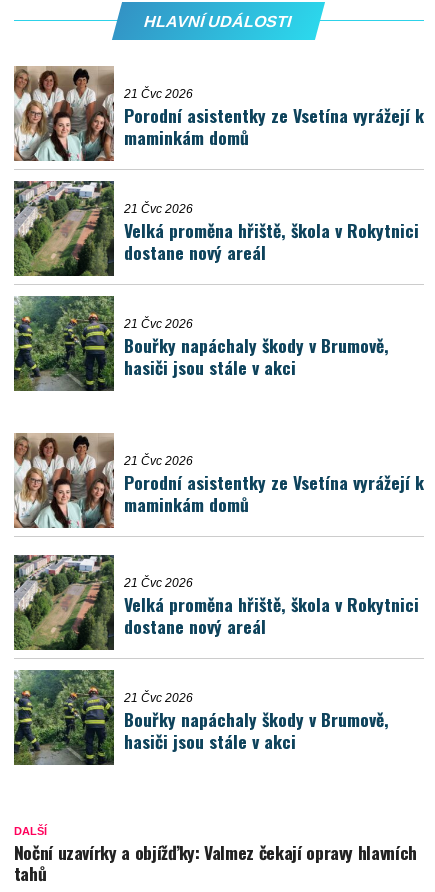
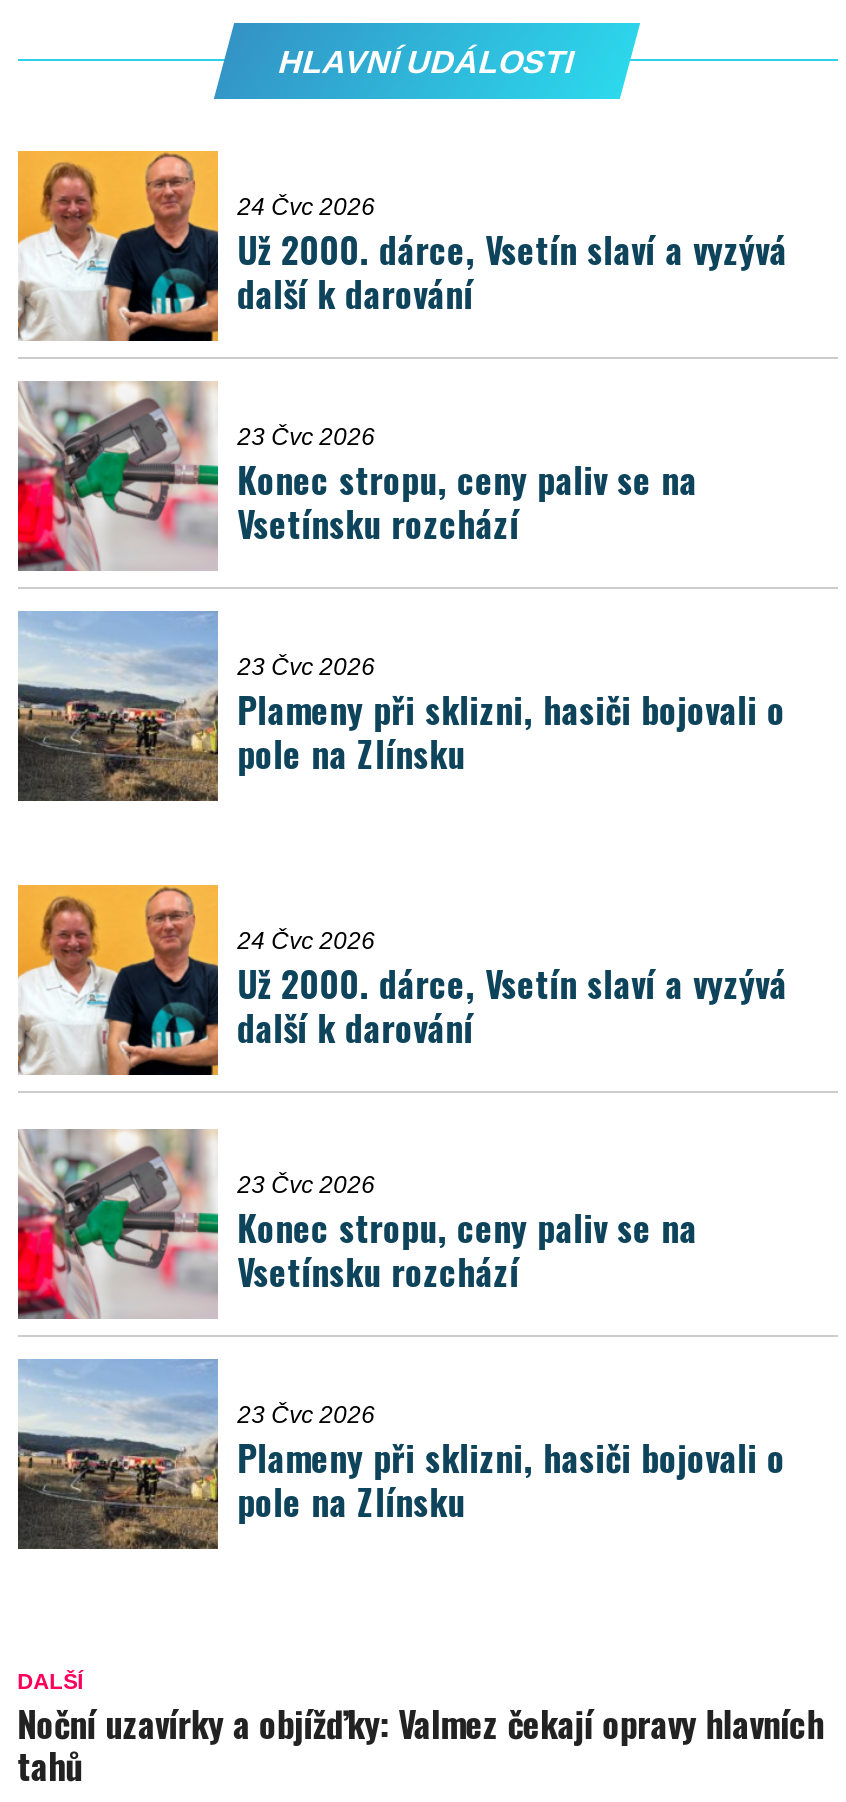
- [image]
- Porodní asistentky ze Vsetína vyrážejí k
- maminkám domů
+ [image]
+ Už 2000. dárce, Vsetín slaví a vyzývá
+ další k darování

- 21 Čvc 2026
+ 24 Čvc 2026

- [image]
- Velká proměna hřiště, škola v Rokytnici
- dostane nový areál
+ [image]
+ Konec stropu, ceny paliv se na
+ Vsetínsku rozchází

- 21 Čvc 2026
+ 23 Čvc 2026

- [image]
- Bouřky napáchaly škody v Brumově,
- hasiči jsou stále v akci
+ [image]
+ Plameny při sklizni, hasiči bojovali o
+ pole na Zlínsku

- 21 Čvc 2026
+ 23 Čvc 2026

- [image]
- Porodní asistentky ze Vsetína vyrážejí k
- maminkám domů
+ [image]
+ Už 2000. dárce, Vsetín slaví a vyzývá
+ další k darování

- 21 Čvc 2026
+ 24 Čvc 2026

- [image]
- Velká proměna hřiště, škola v Rokytnici
- dostane nový areál
+ [image]
+ Konec stropu, ceny paliv se na
+ Vsetínsku rozchází

- 21 Čvc 2026
+ 23 Čvc 2026

- [image]
- Bouřky napáchaly škody v Brumově,
- hasiči jsou stále v akci
+ [image]
+ Plameny při sklizni, hasiči bojovali o
+ pole na Zlínsku

- 21 Čvc 2026
+ 23 Čvc 2026
